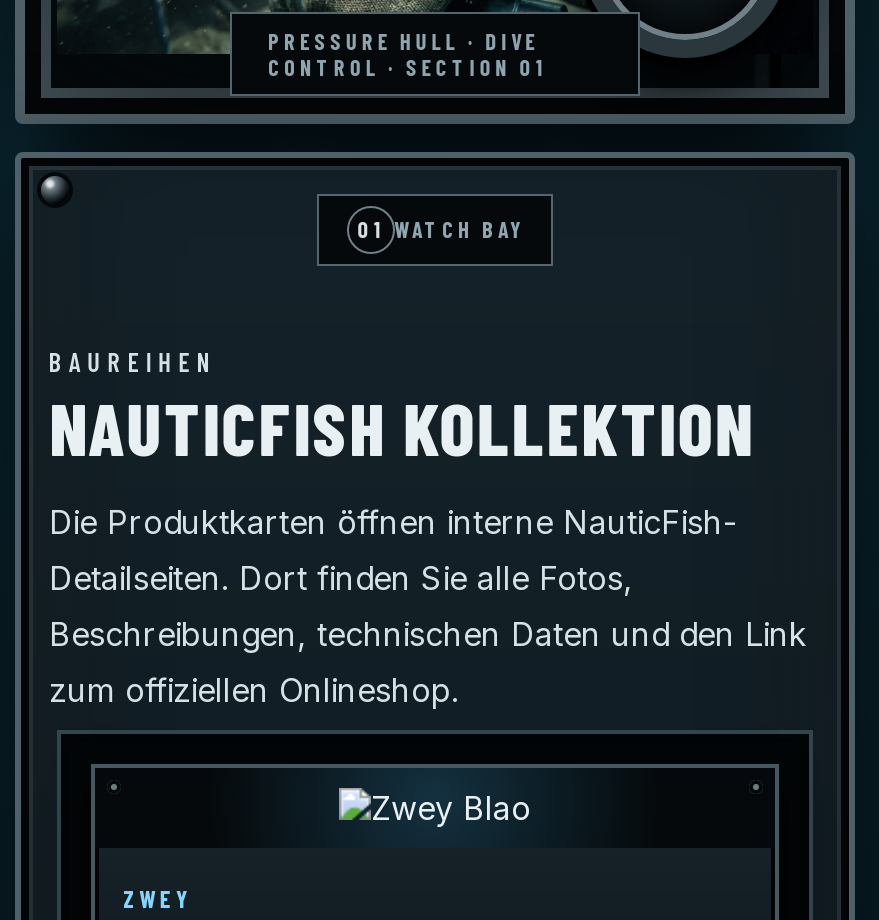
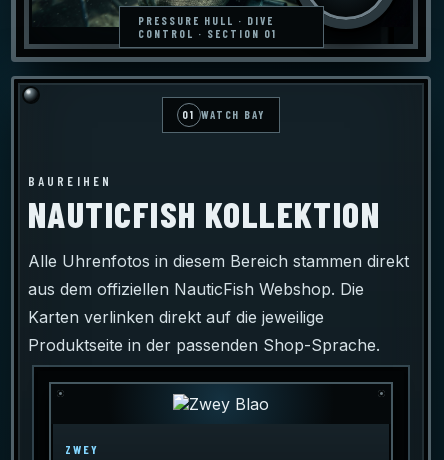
- Die Produktkarten öffnen interne NauticFish-
- Detailseiten. Dort finden Sie alle Fotos,
- Beschreibungen, technischen Daten und den Link
- zum offiziellen Onlineshop.
+ Alle Uhrenfotos in diesem Bereich stammen direkt
+ aus dem offiziellen NauticFish Webshop. Die
+ Karten verlinken direkt auf die jeweilige
+ Produktseite in der passenden Shop-Sprache.
